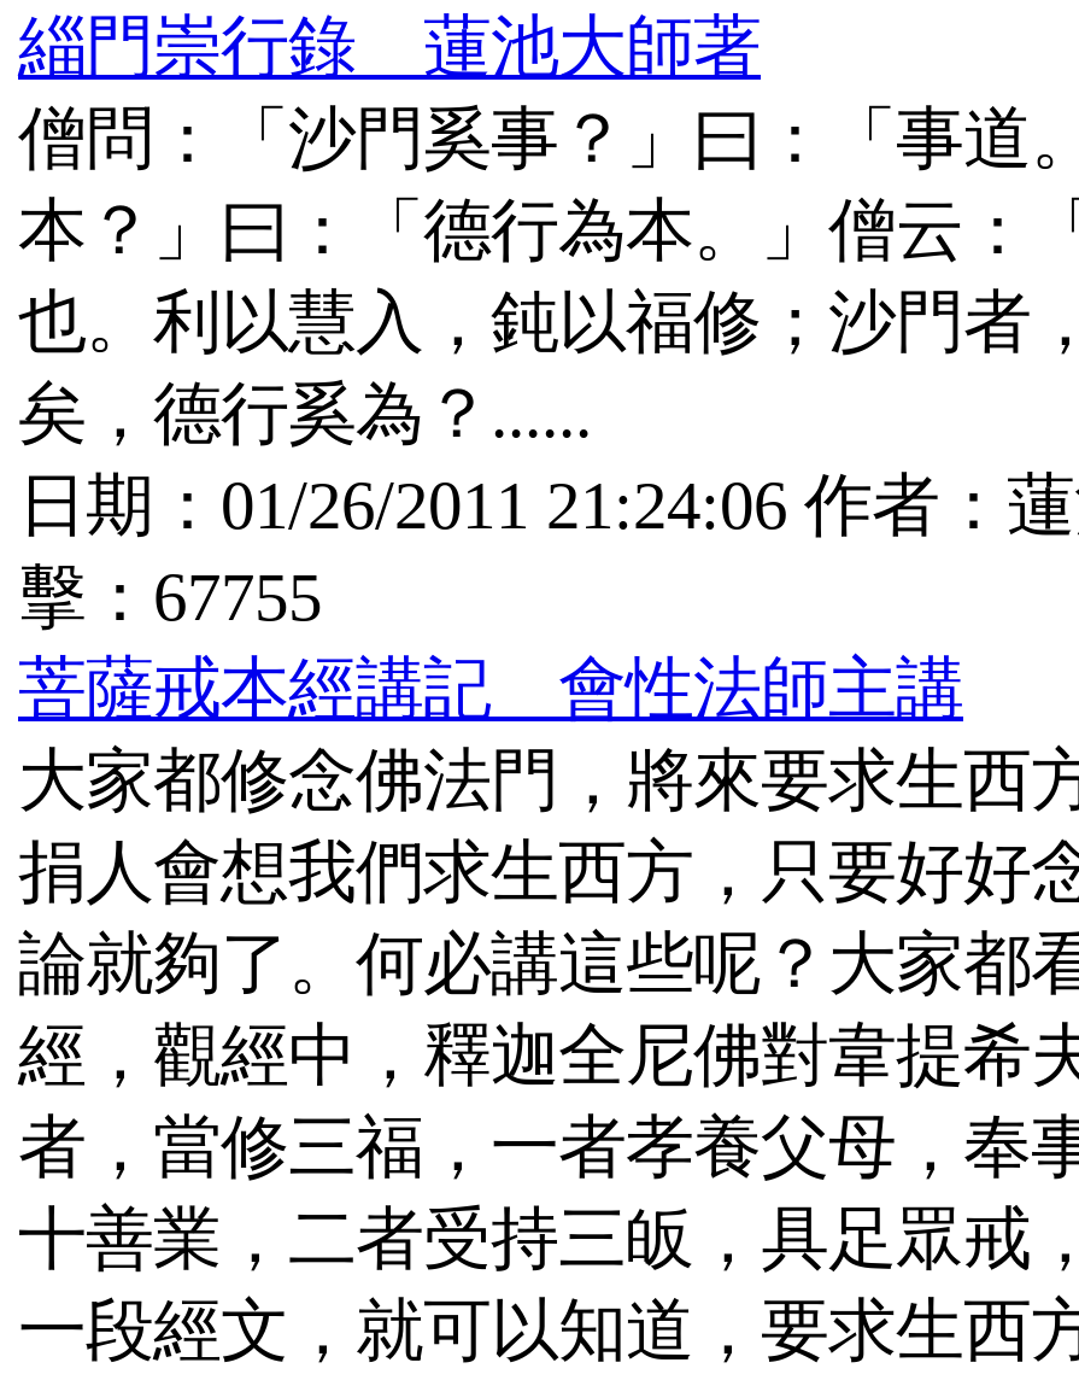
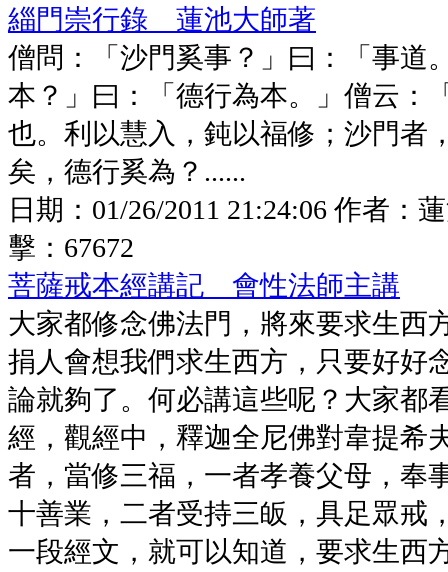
- 擊：67755
+ 擊：67672
